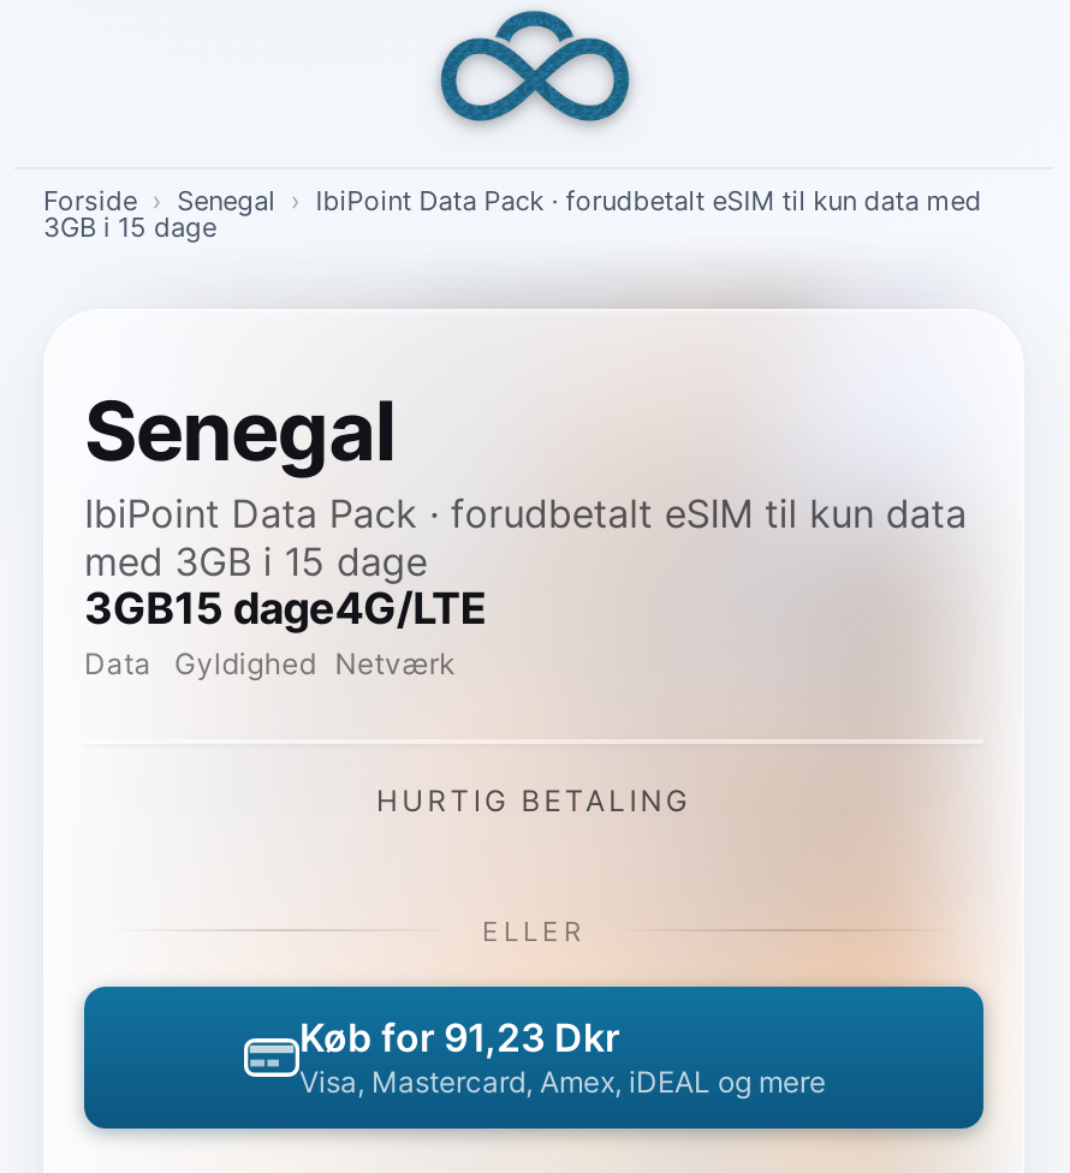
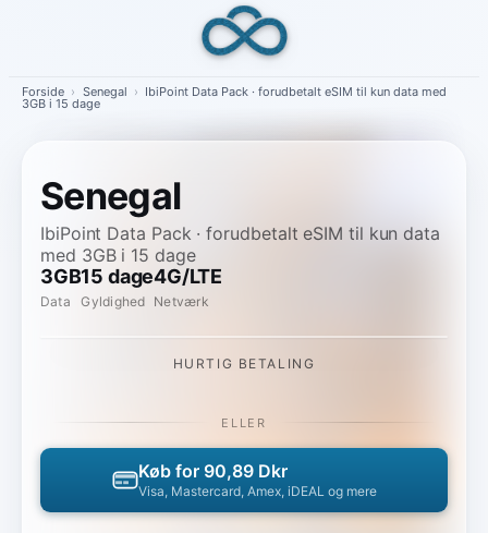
- Køb for 91,23 Dkr
+ Køb for 90,89 Dkr
